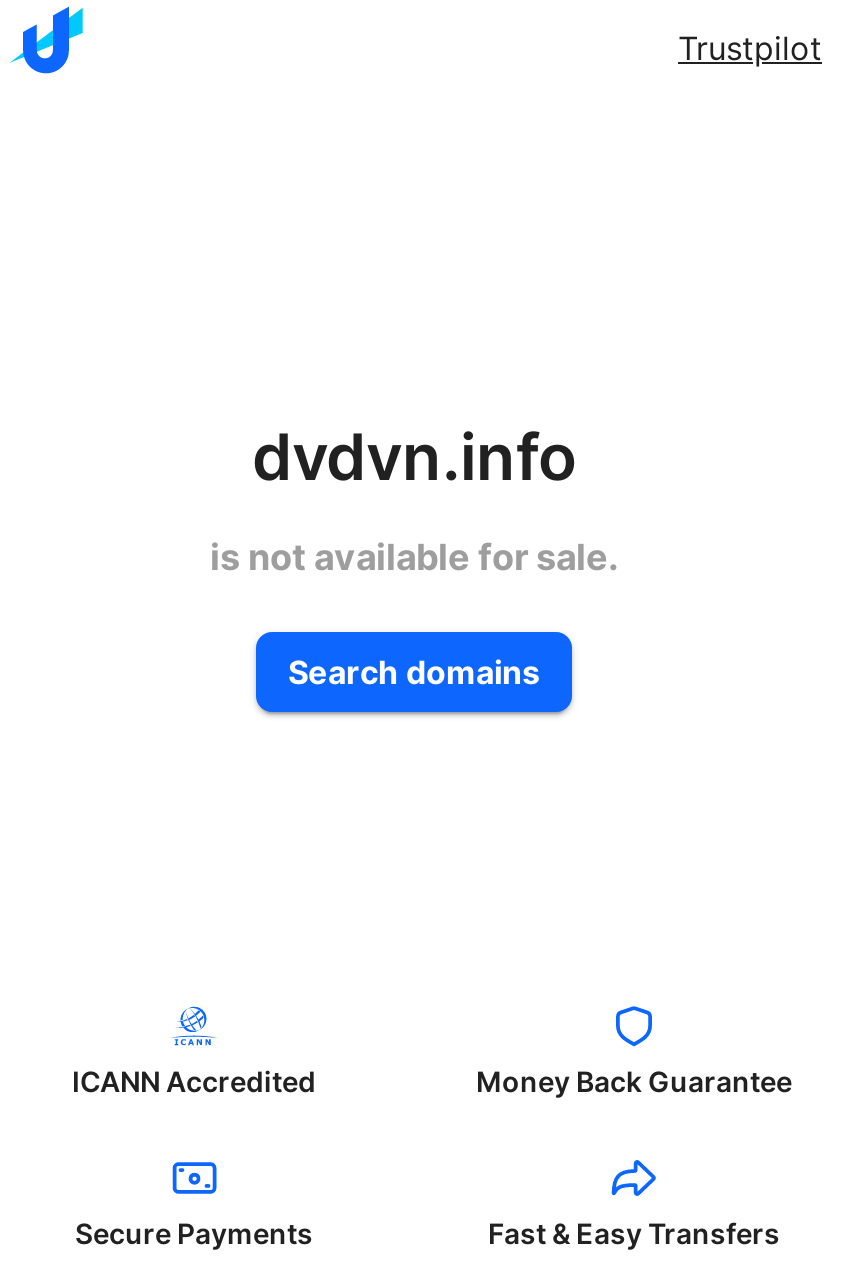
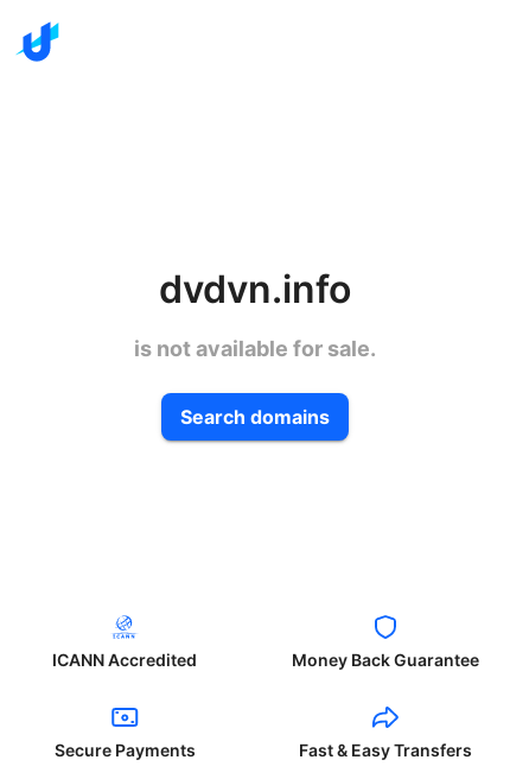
- Trustpilot
